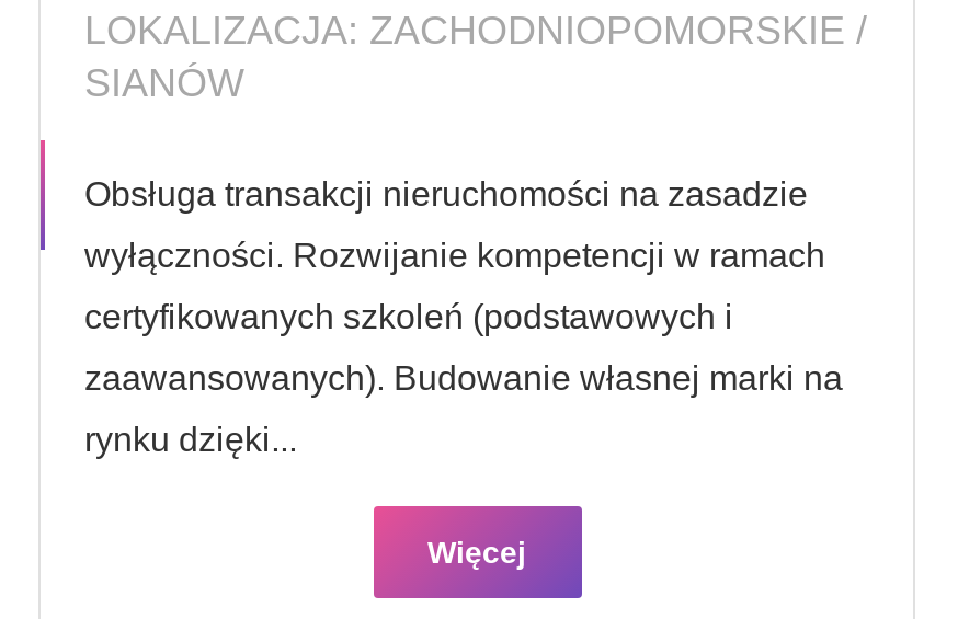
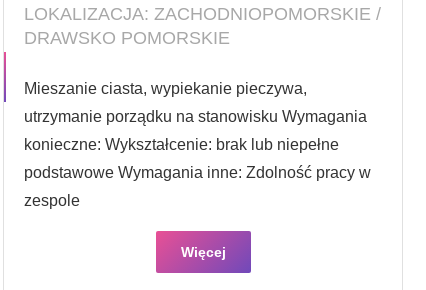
- SIANÓW
+ DRAWSKO POMORSKIE

- Obsługa transakcji nieruchomości na zasadzie
+ Mieszanie ciasta, wypiekanie pieczywa,

- wyłączności. Rozwijanie kompetencji w ramach
+ utrzymanie porządku na stanowisku Wymagania

- certyfikowanych szkoleń (podstawowych i
+ konieczne: Wykształcenie: brak lub niepełne

- zaawansowanych). Budowanie własnej marki na
+ podstawowe Wymagania inne: Zdolność pracy w

- rynku dzięki...
+ zespole
